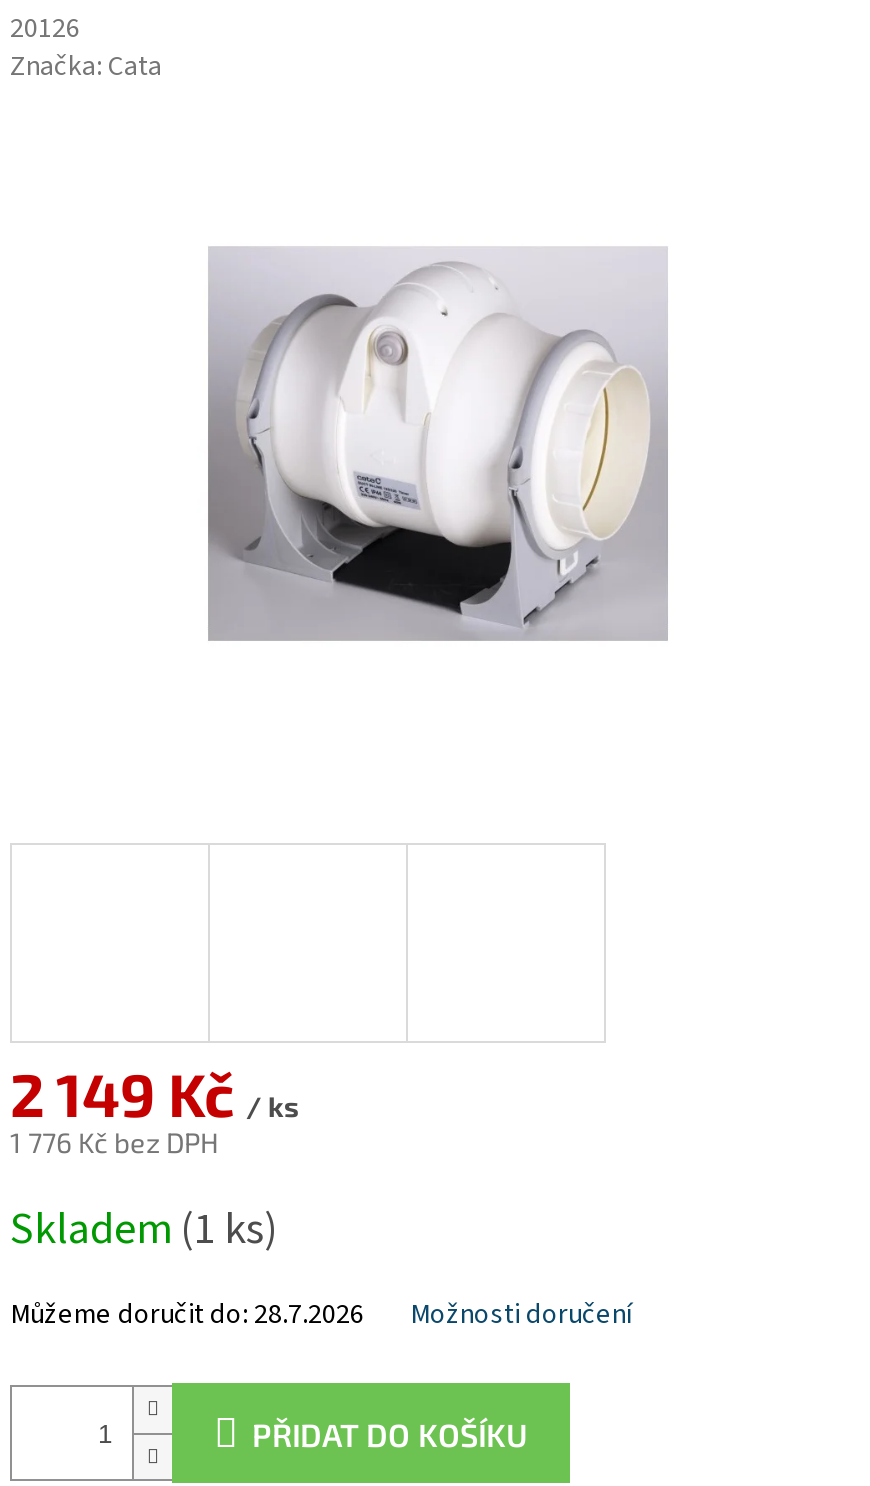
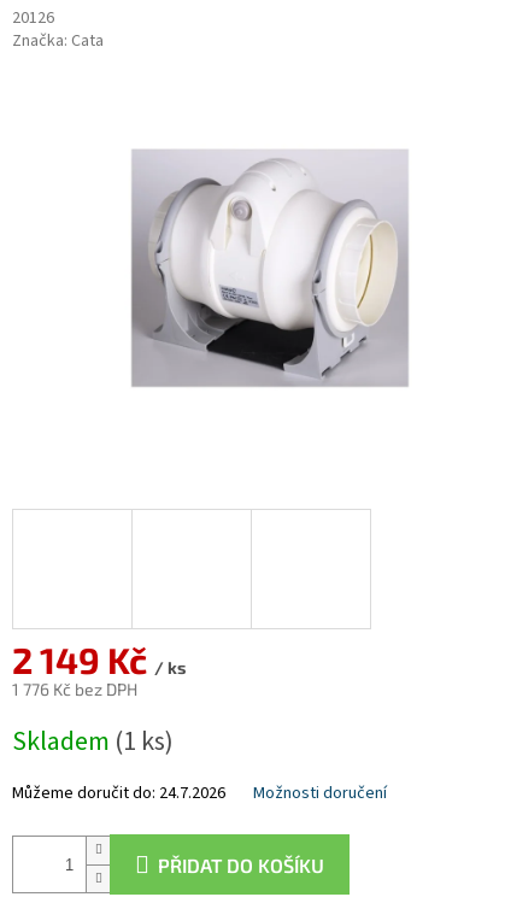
- Můžeme doručit do: 28.7.2026
+ Můžeme doručit do: 24.7.2026
